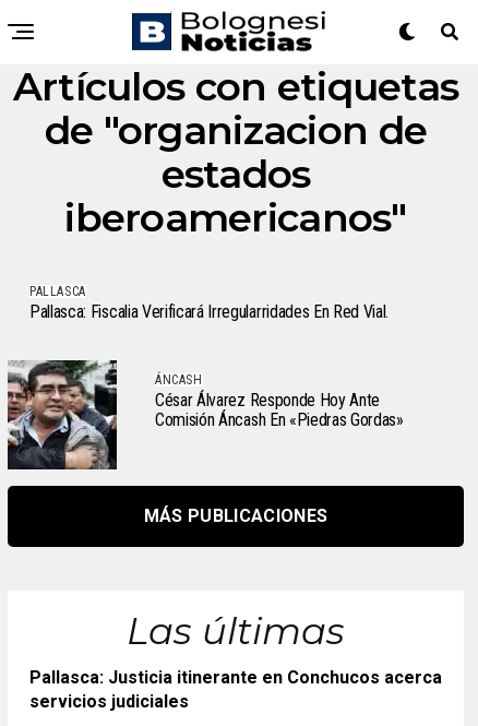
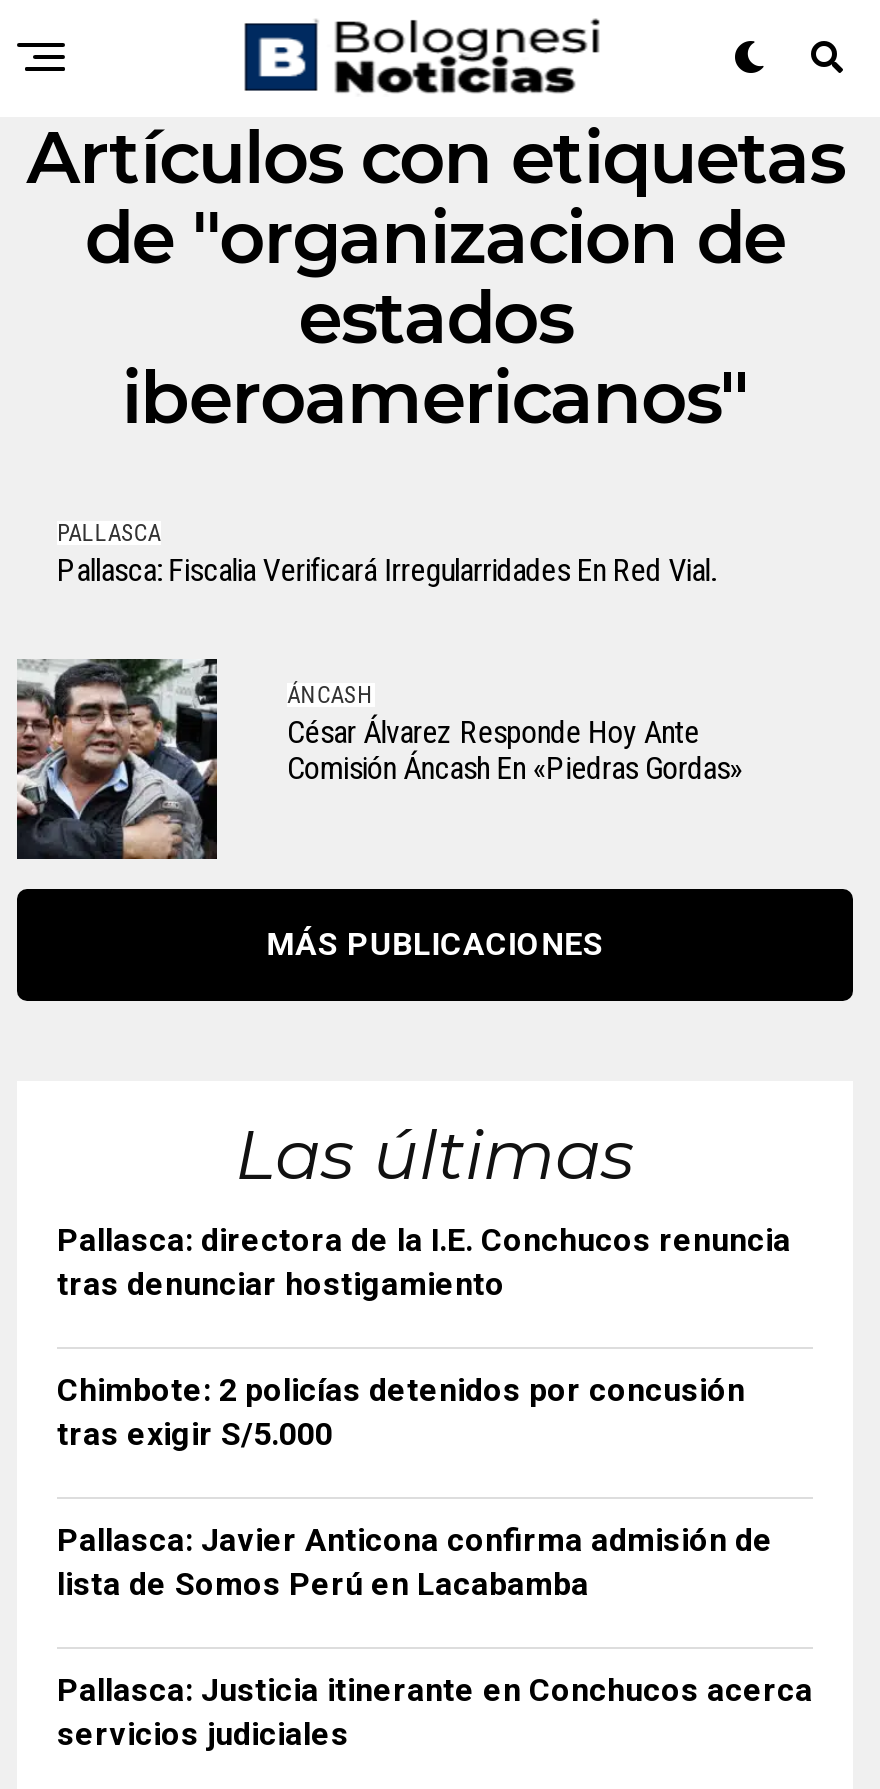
+ Pallasca: directora de la I.E. Conchucos renuncia
+ tras denunciar hostigamiento
+ Chimbote: 2 policías detenidos por concusión
+ tras exigir S/5.000
+ Pallasca: Javier Anticona confirma admisión de
+ lista de Somos Perú en Lacabamba
